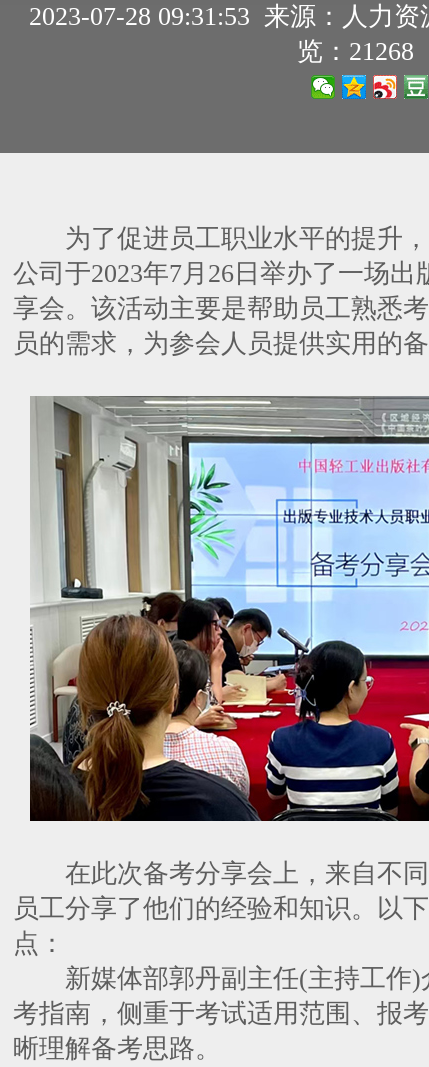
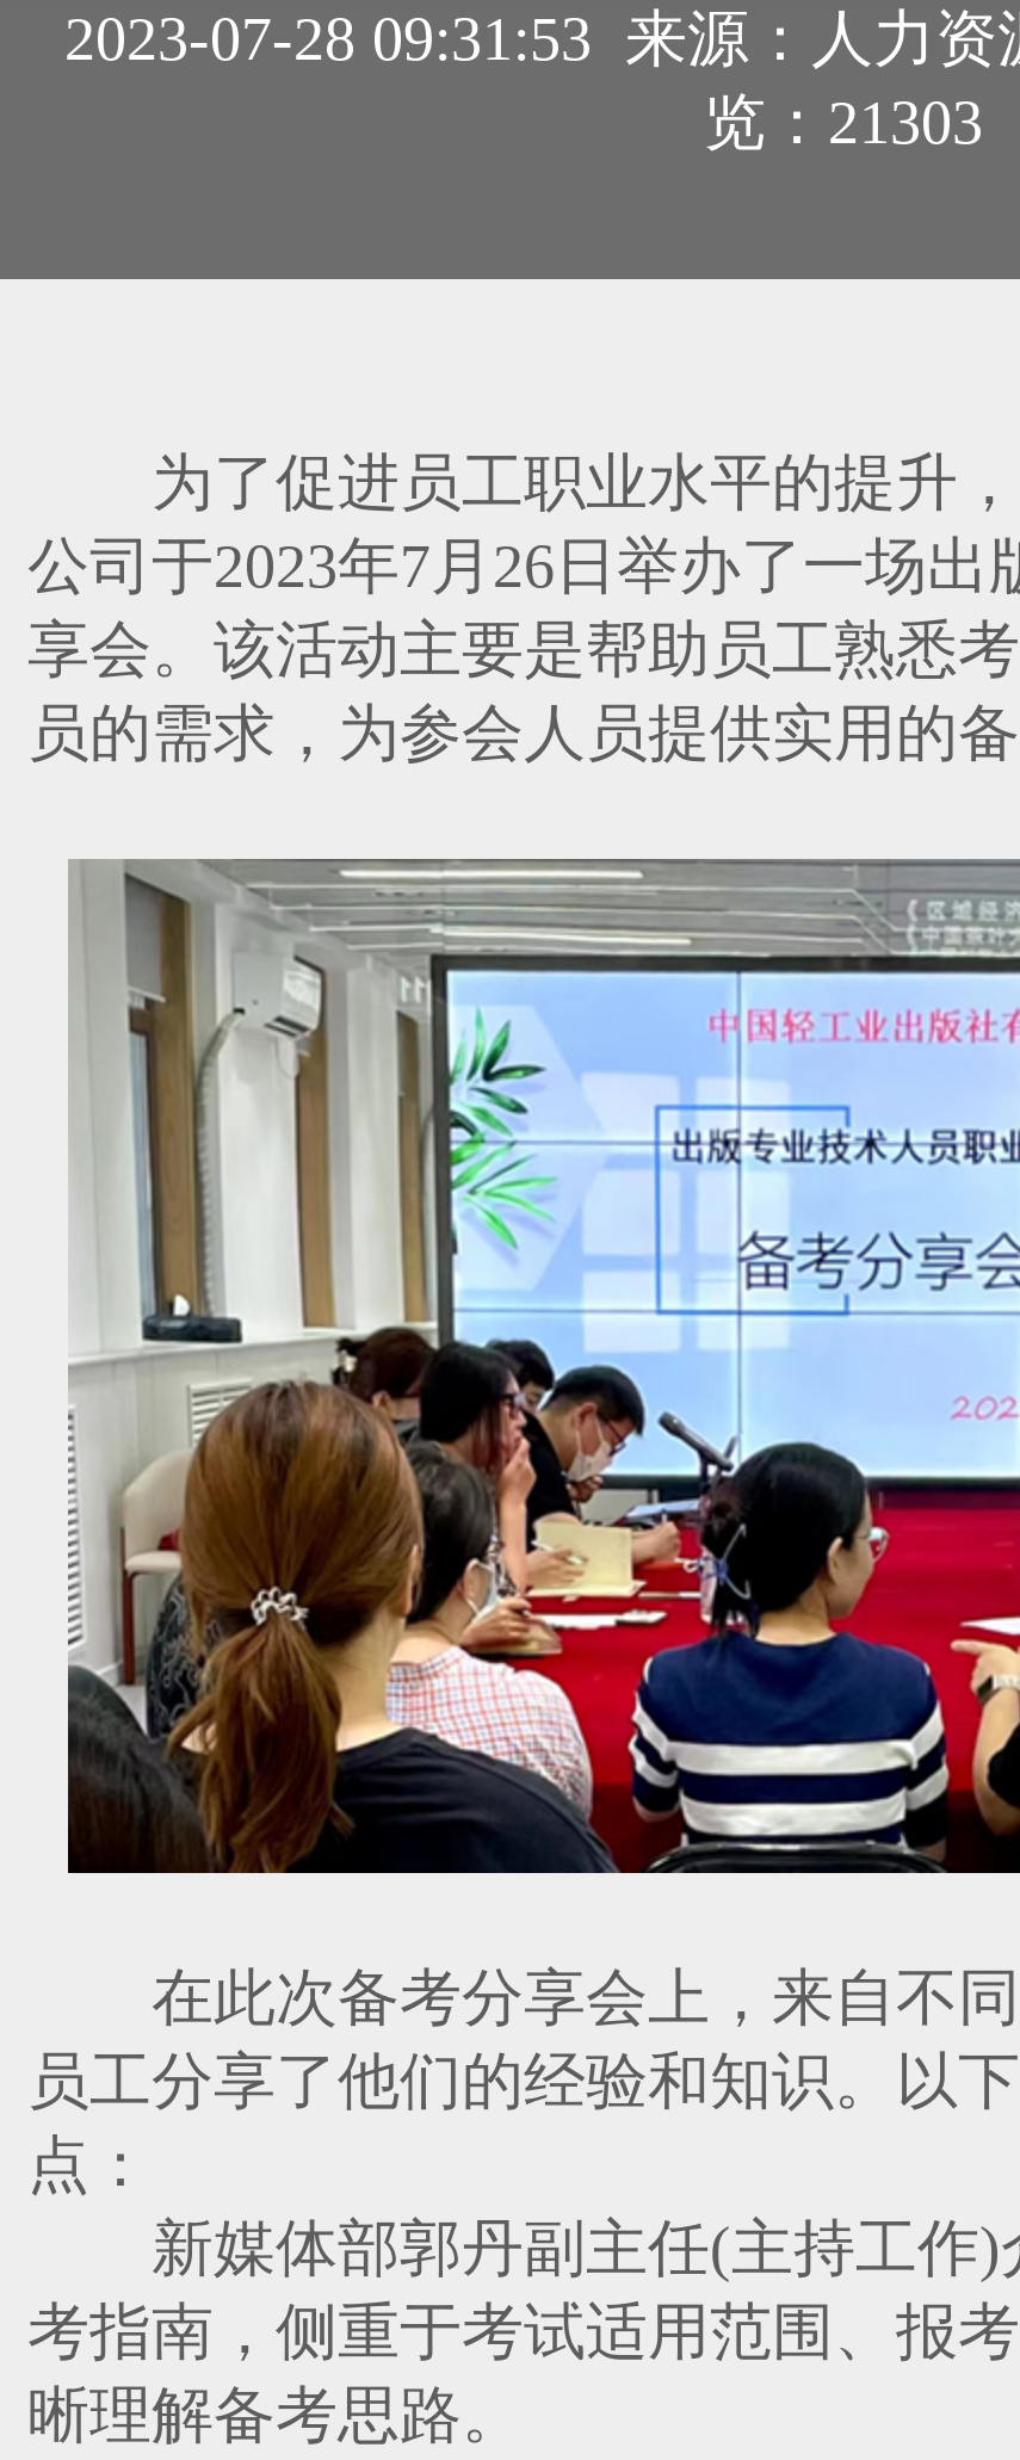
- 览：21268
+ 览：21303
